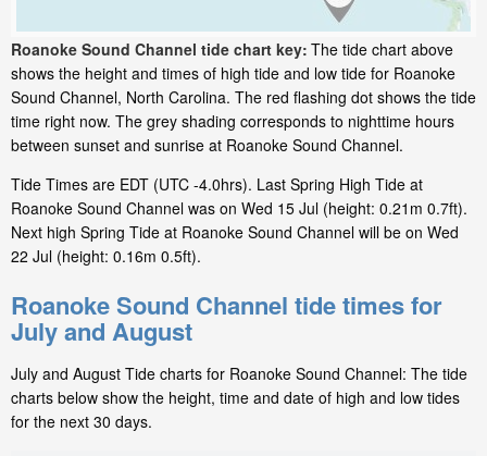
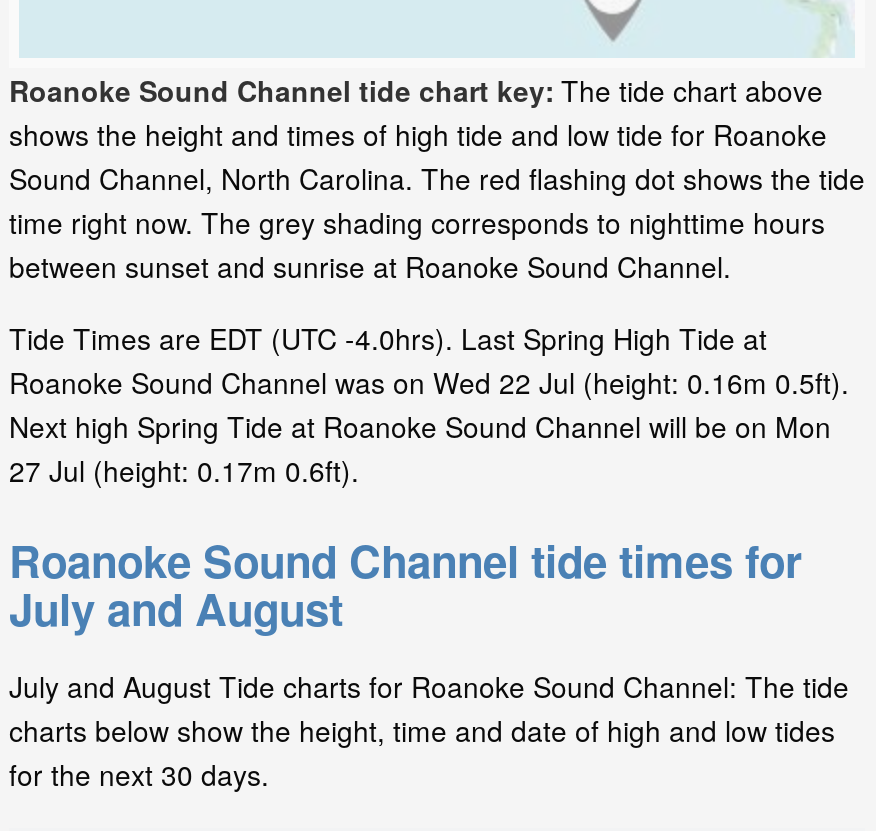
- Roanoke Sound Channel was on Wed 15 Jul (height: 0.21m 0.7ft).
+ Roanoke Sound Channel was on Wed 22 Jul (height: 0.16m 0.5ft).

- Next high Spring Tide at Roanoke Sound Channel will be on Wed
+ Next high Spring Tide at Roanoke Sound Channel will be on Mon

- 22 Jul (height: 0.16m 0.5ft).
+ 27 Jul (height: 0.17m 0.6ft).
